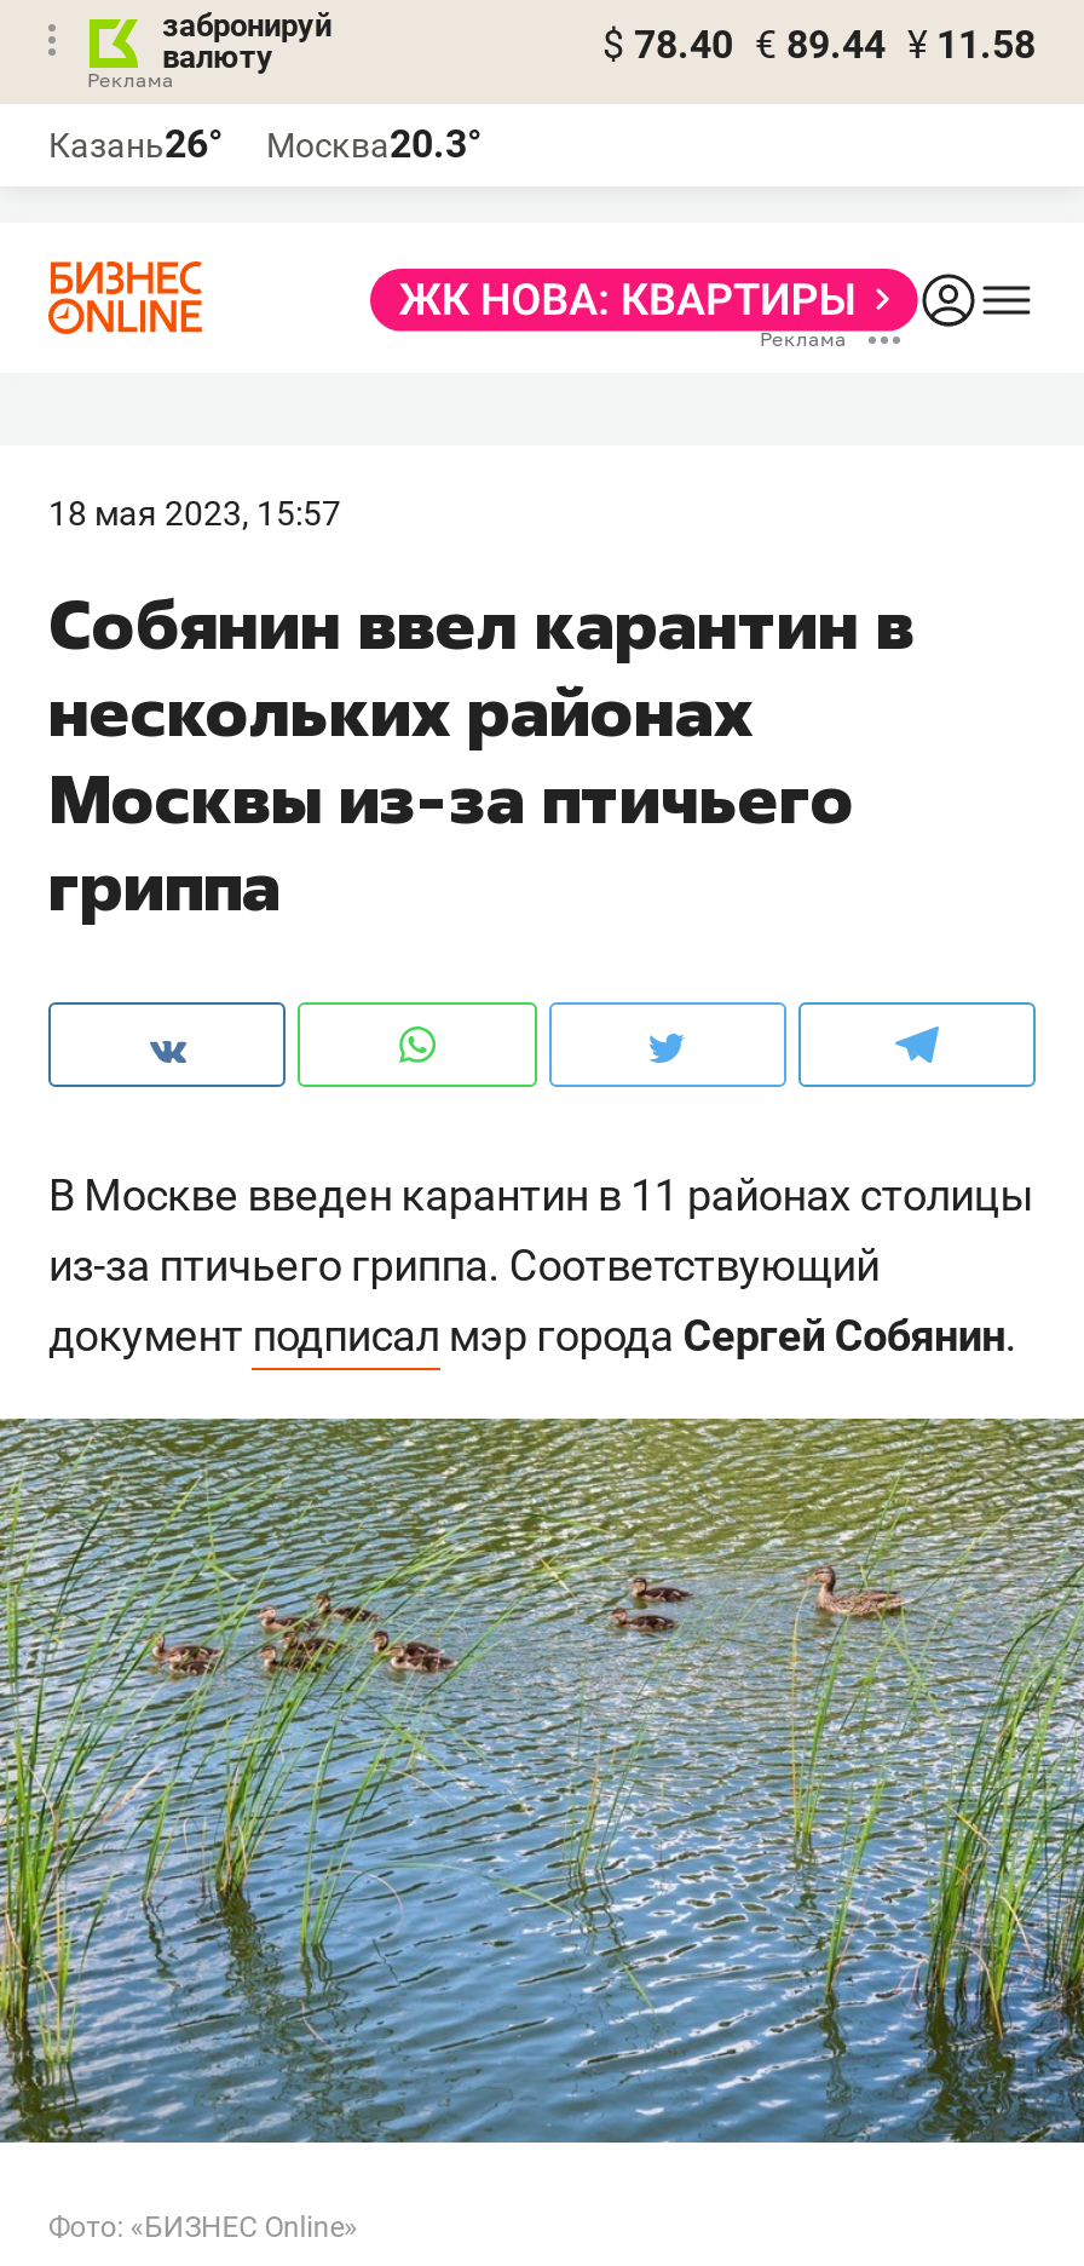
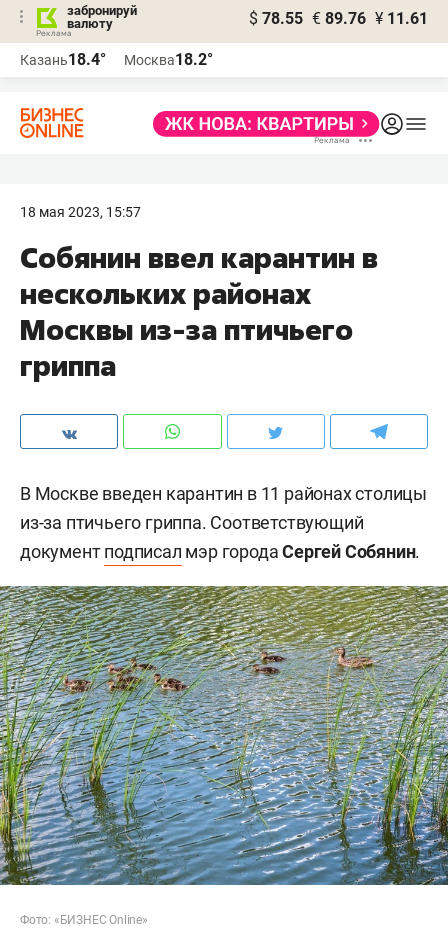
- $ 78.40 € 89.44 ¥ 11.58
+ $ 78.55 € 89.76 ¥ 11.61

- Казань26°
+ Казань18.4°

- Москва20.3°
+ Москва18.2°
